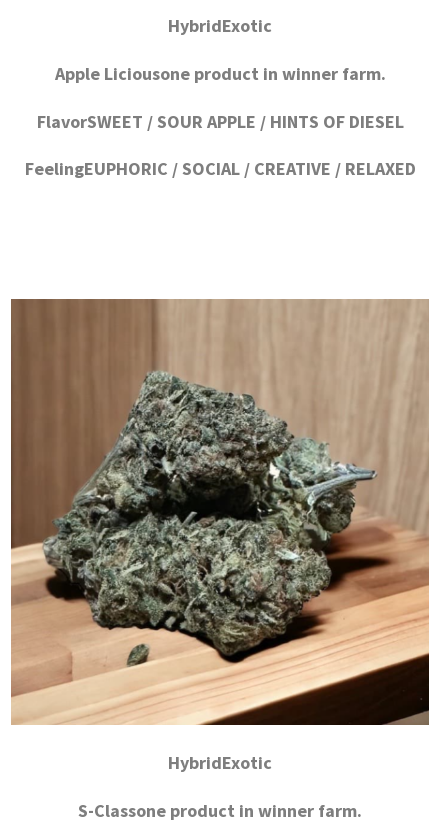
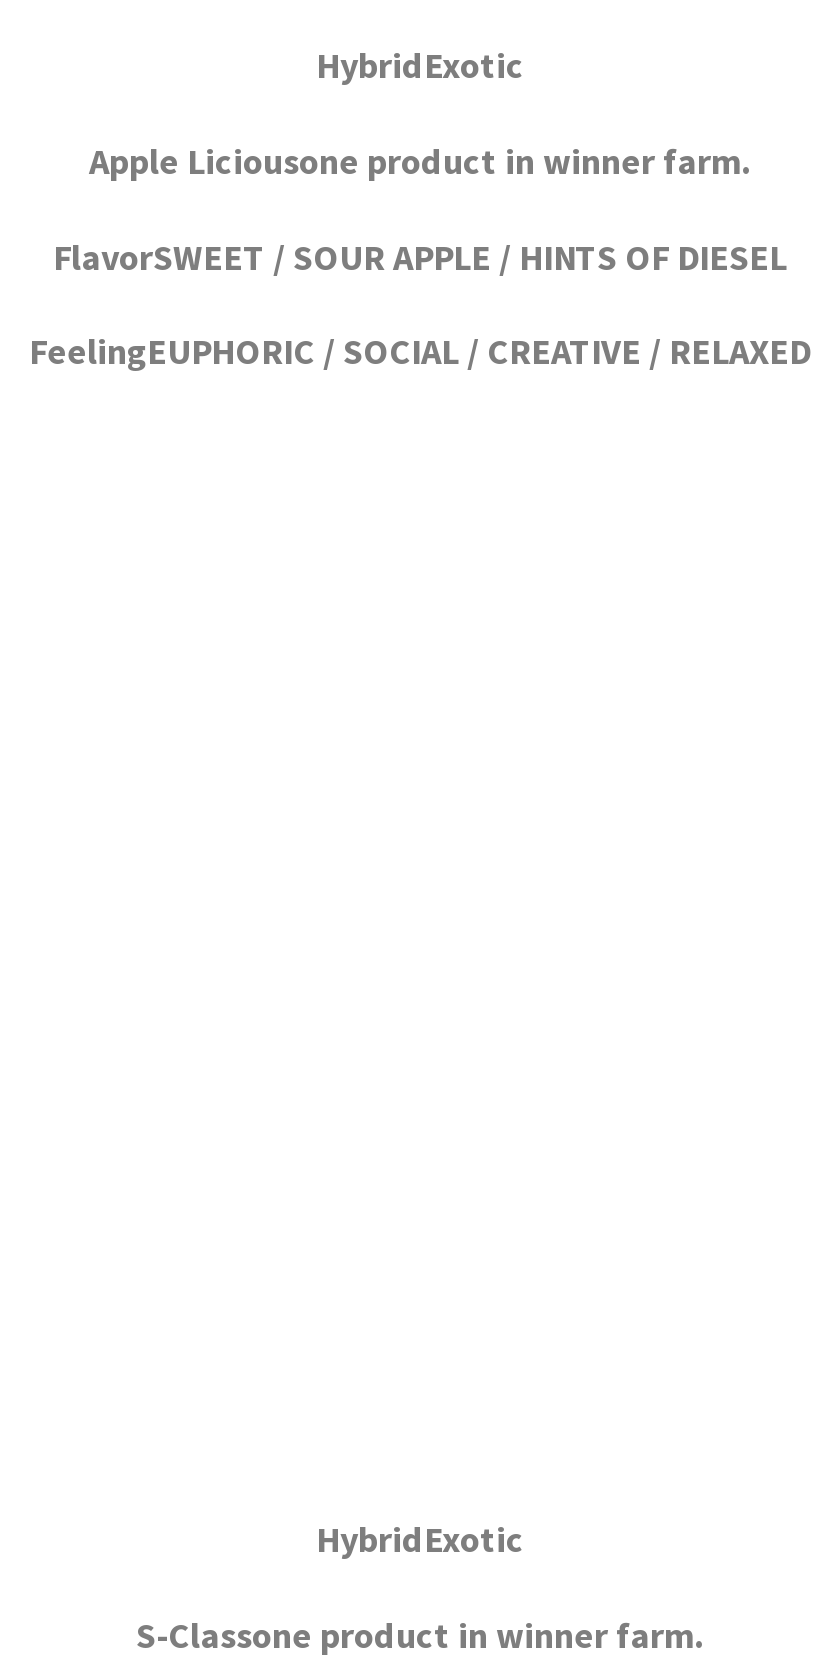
- [image]
